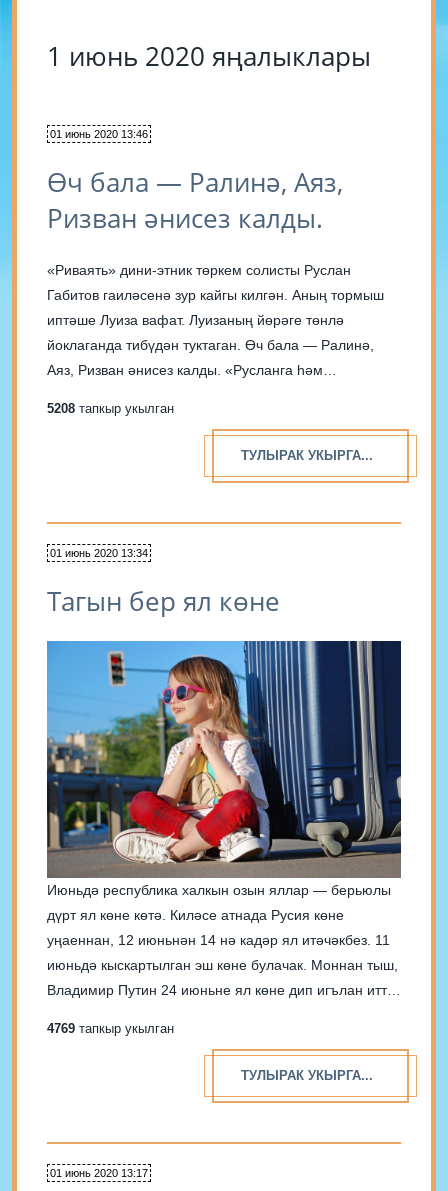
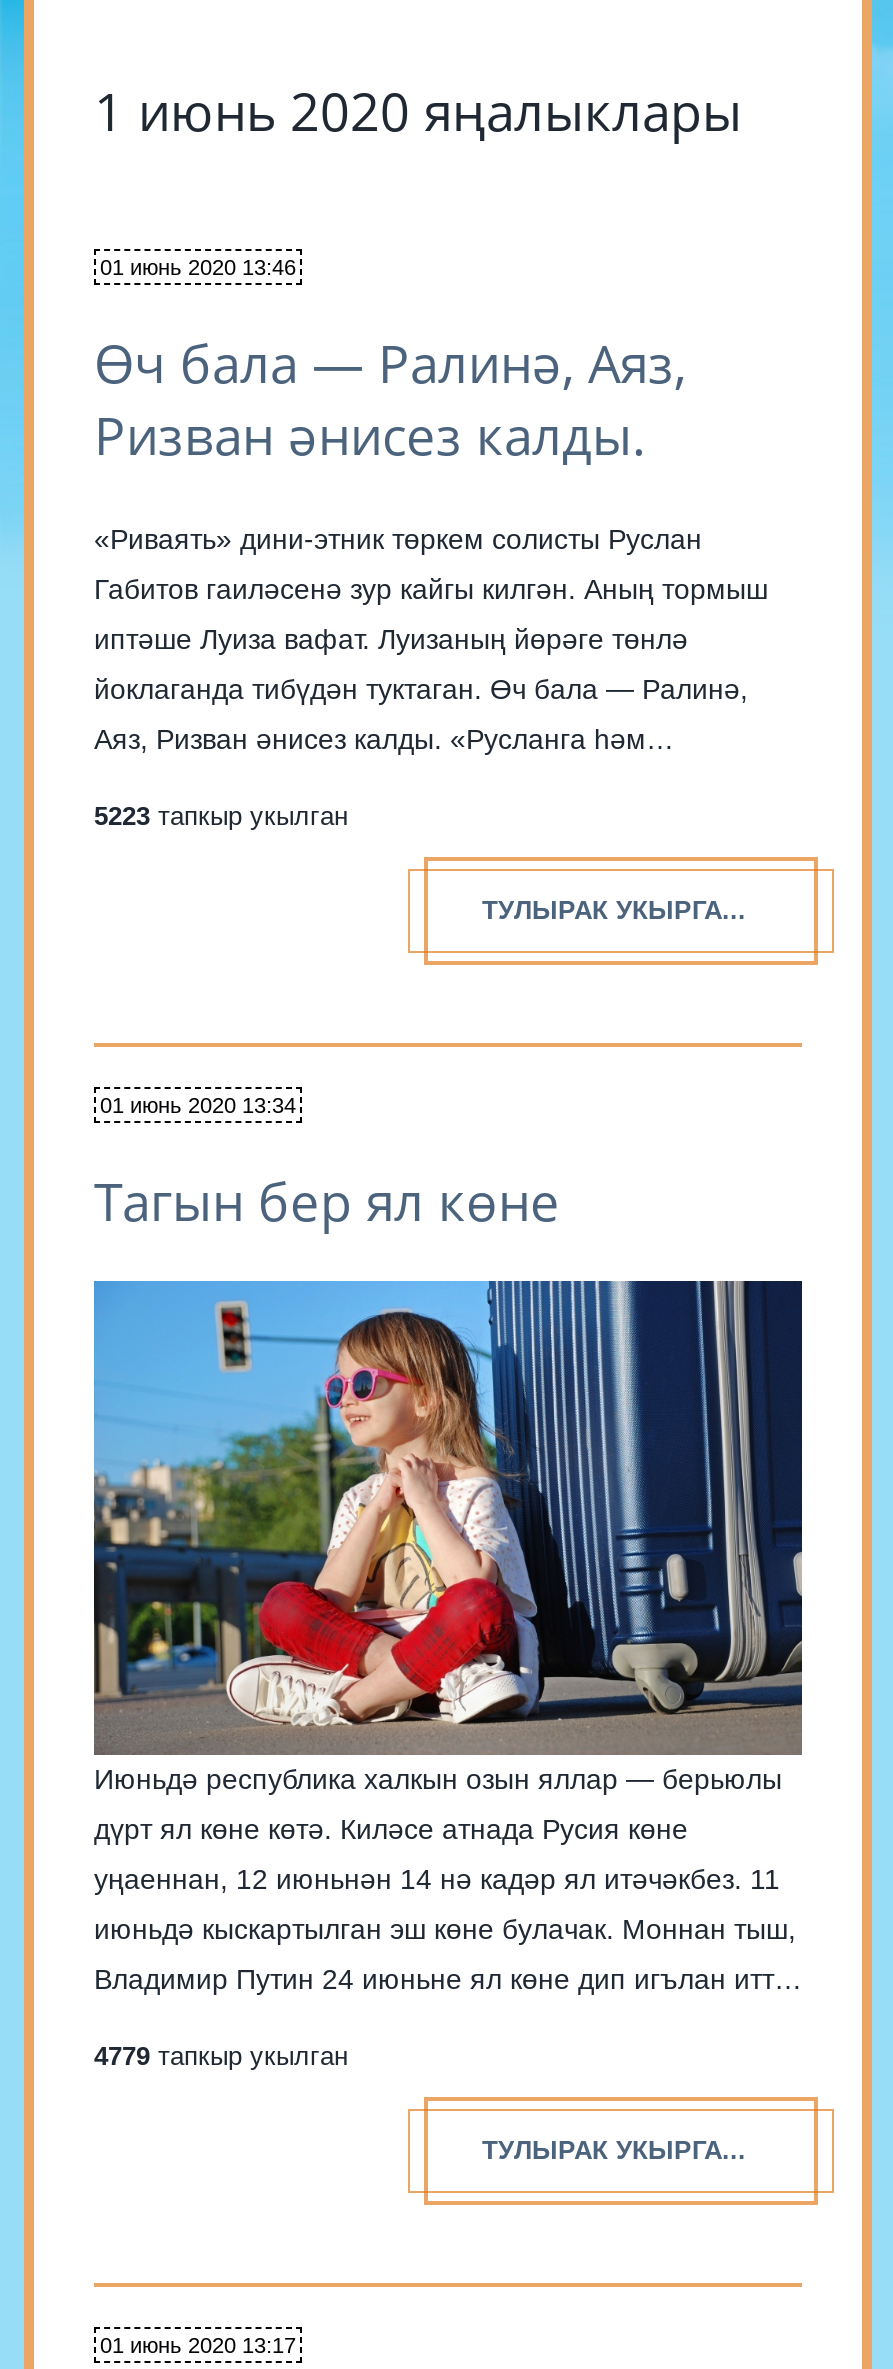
- 5208 тапкыр укылган
+ 5223 тапкыр укылган

- 4769 тапкыр укылган
+ 4779 тапкыр укылган
